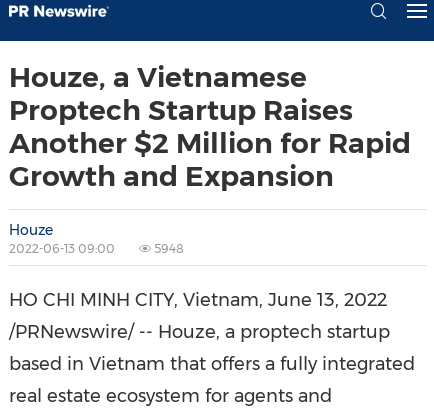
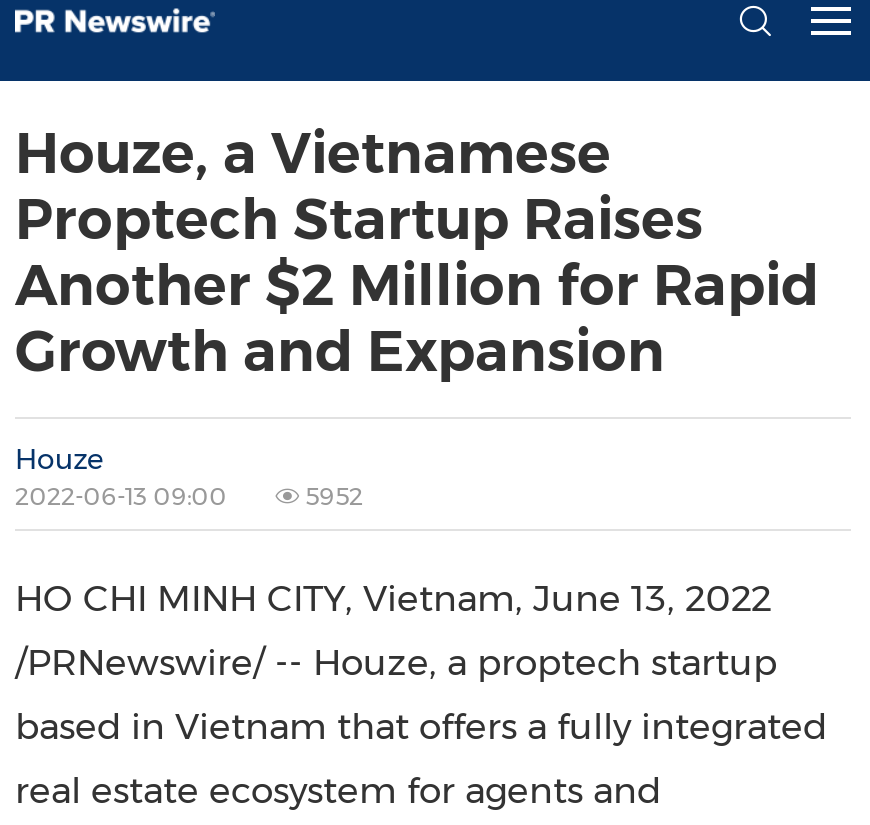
- 5948
+ 5952
